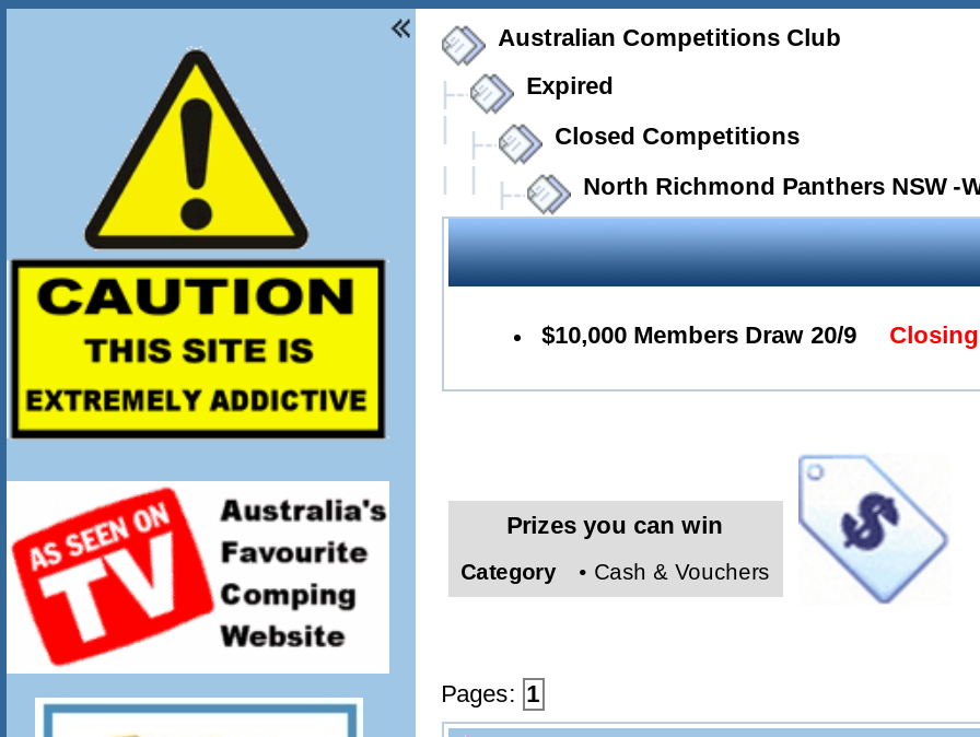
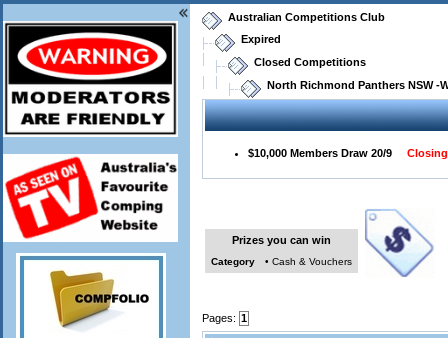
- [image]
+ [image]
